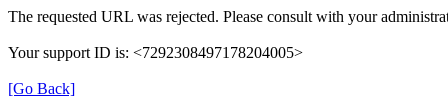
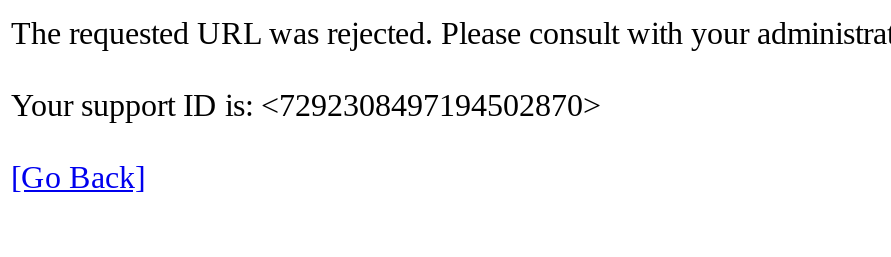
- Your support ID is: <7292308497178204005>
+ Your support ID is: <7292308497194502870>
